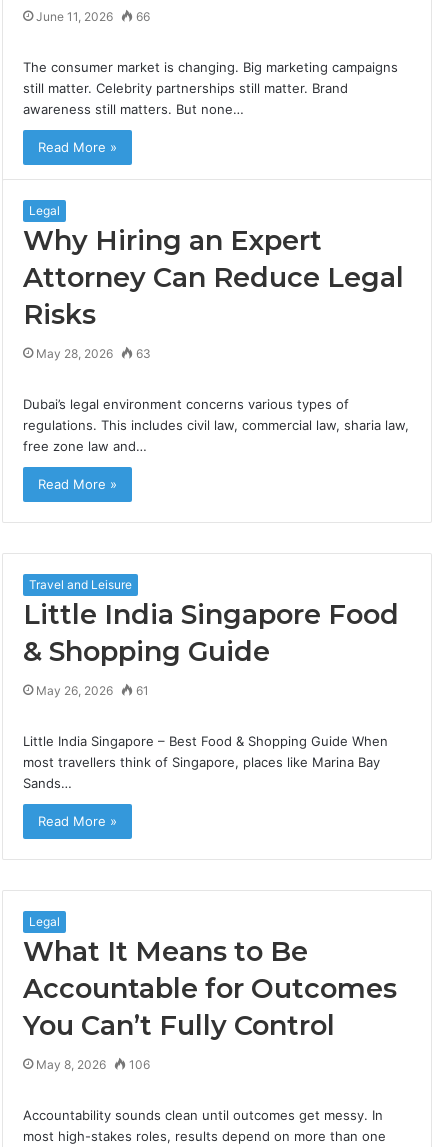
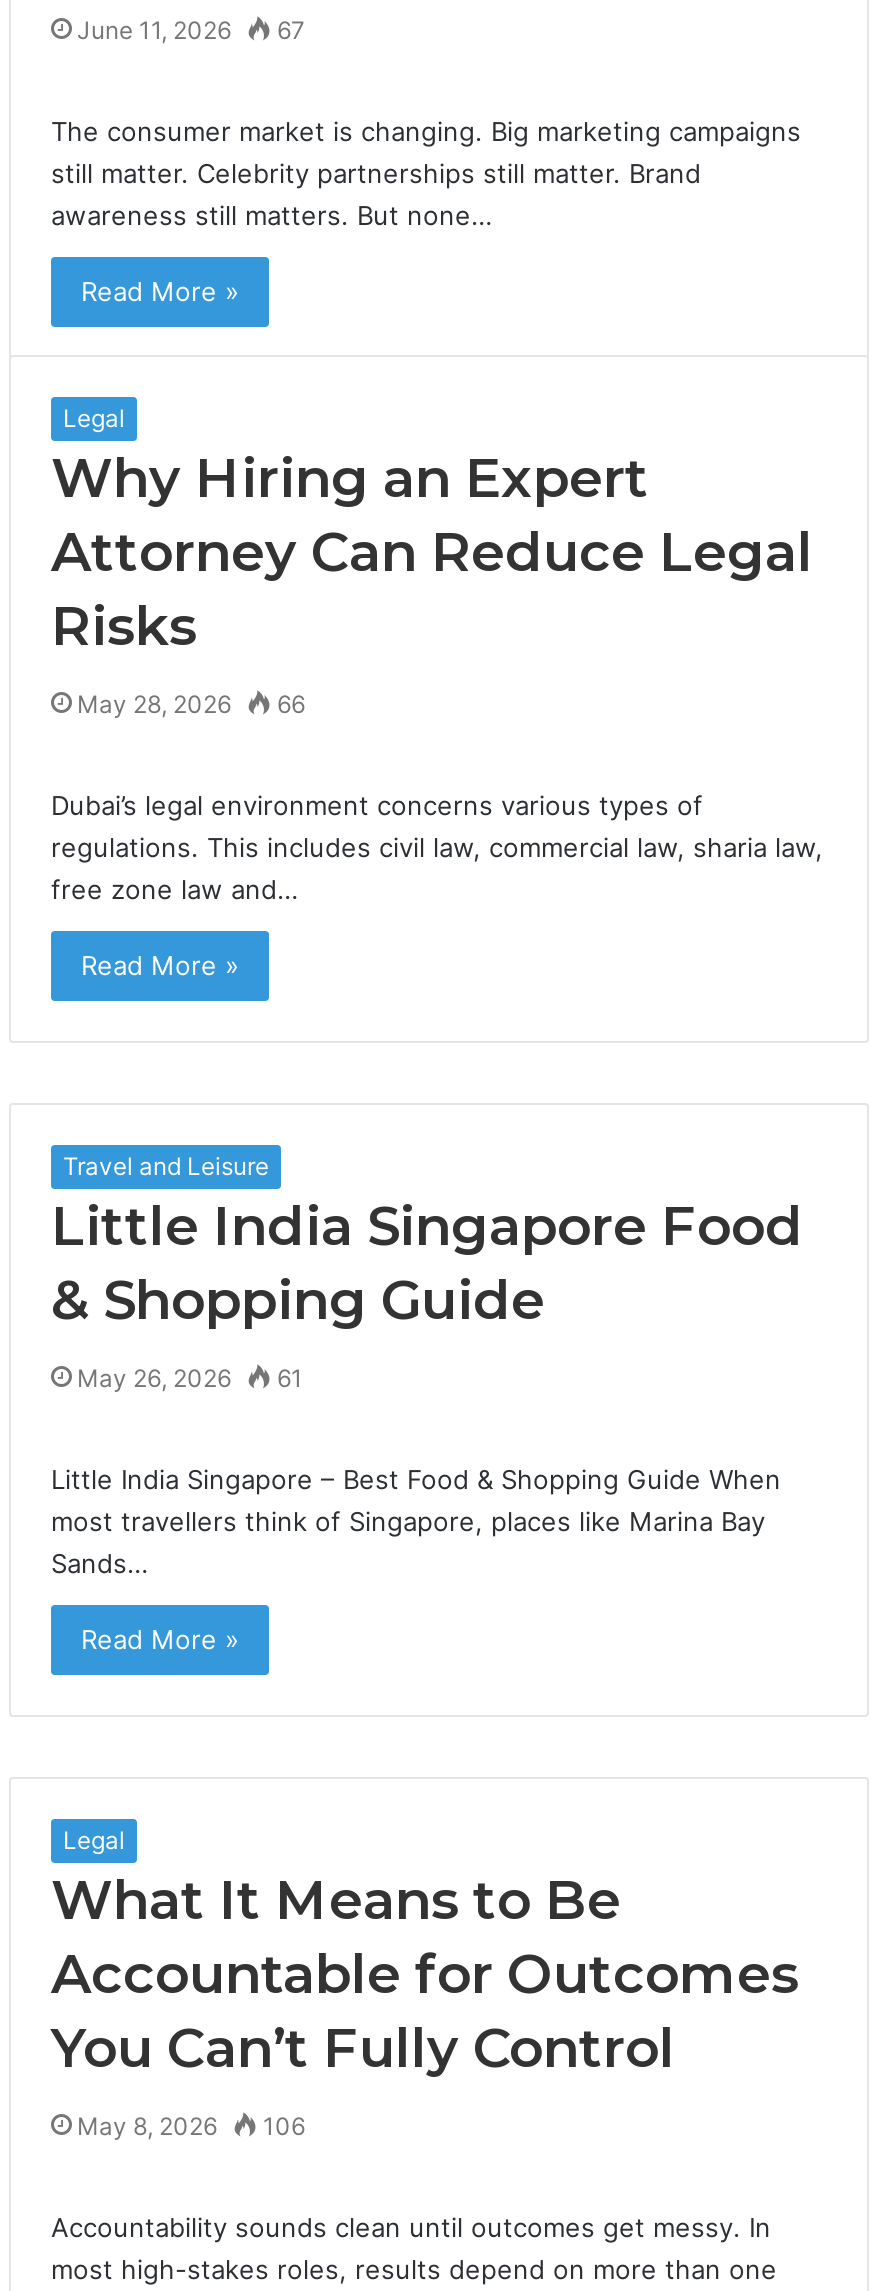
- June 11, 2026 66
+ June 11, 2026 67

- May 28, 2026 63
+ May 28, 2026 66
